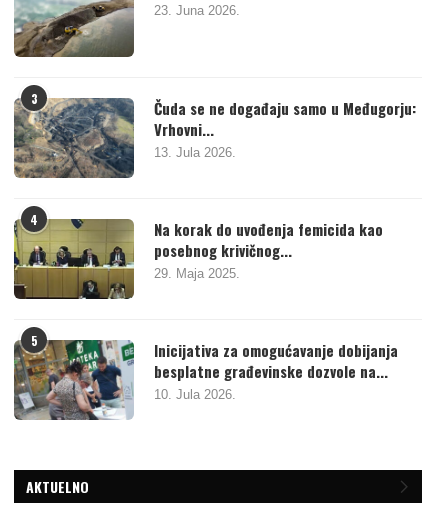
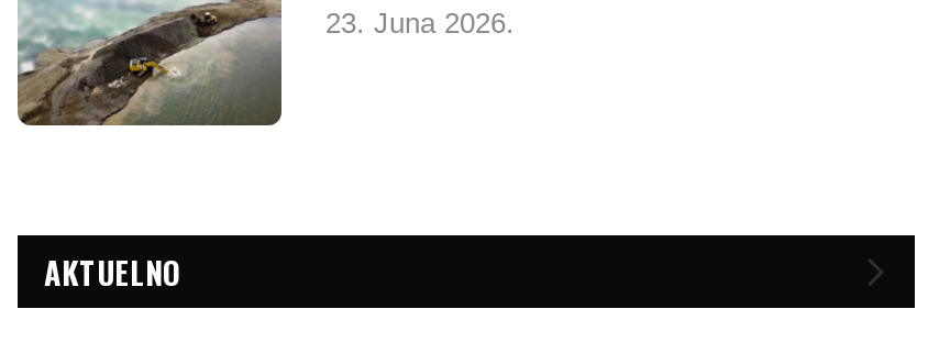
- [image]
- 3
- Čuda se ne događaju samo u Međugorju:
- Vrhovni...
- 13. Jula 2026.

- [image]
- 4
- Na korak do uvođenja femicida kao
- posebnog krivičnog...
- 29. Maja 2025.

- [image]
- 5
- Inicijativa za omogućavanje dobijanja
- besplatne građevinske dozvole na...
- 10. Jula 2026.
